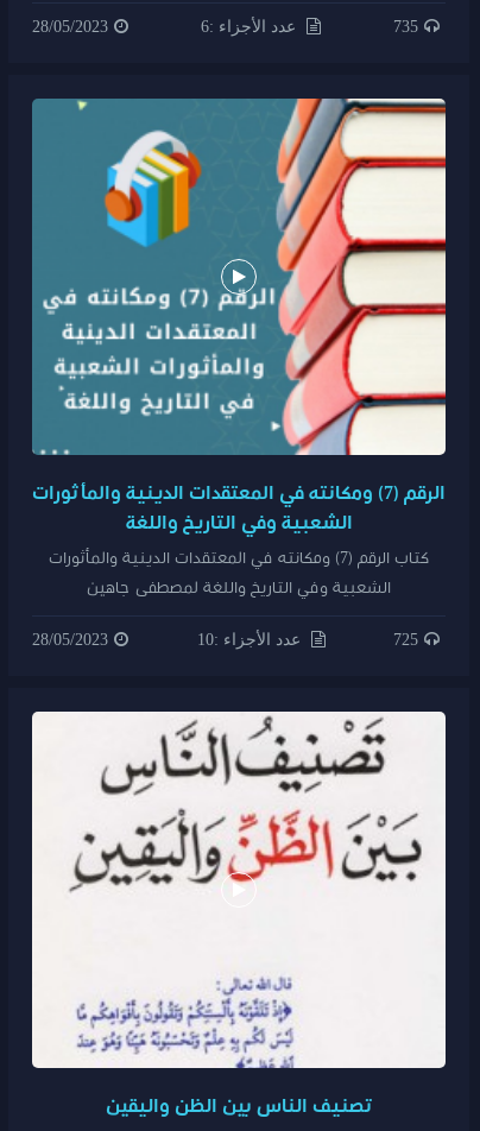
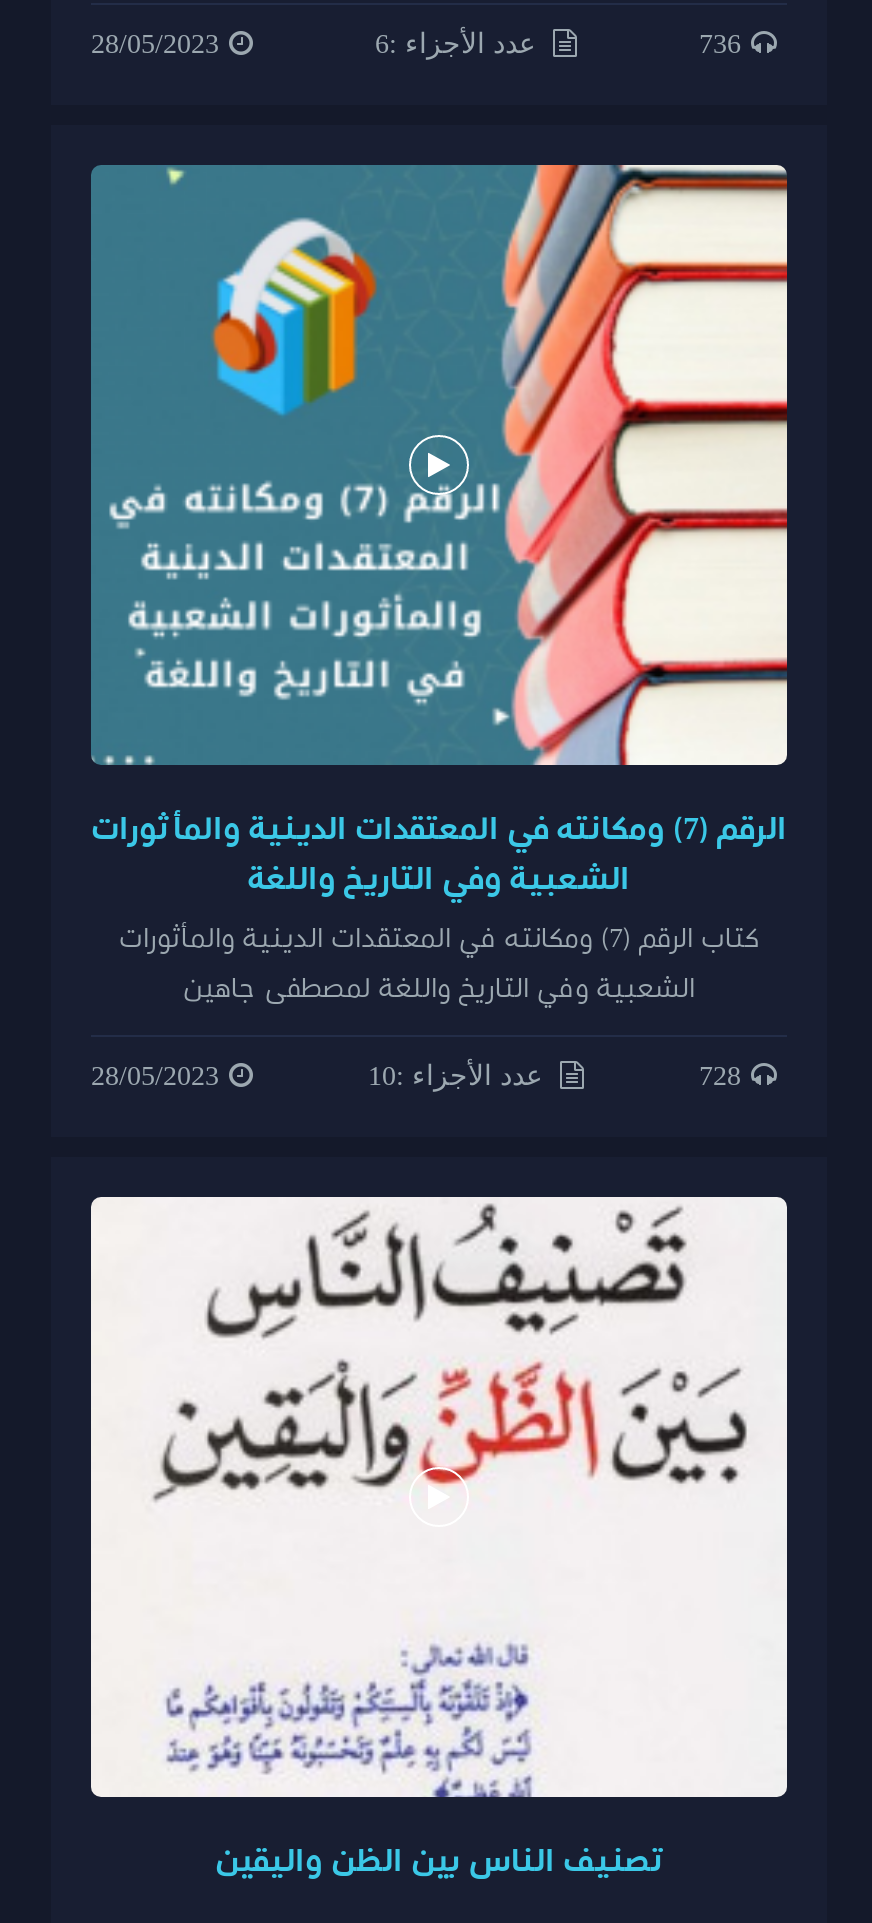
- 735
+ 736

- 725
+ 728
